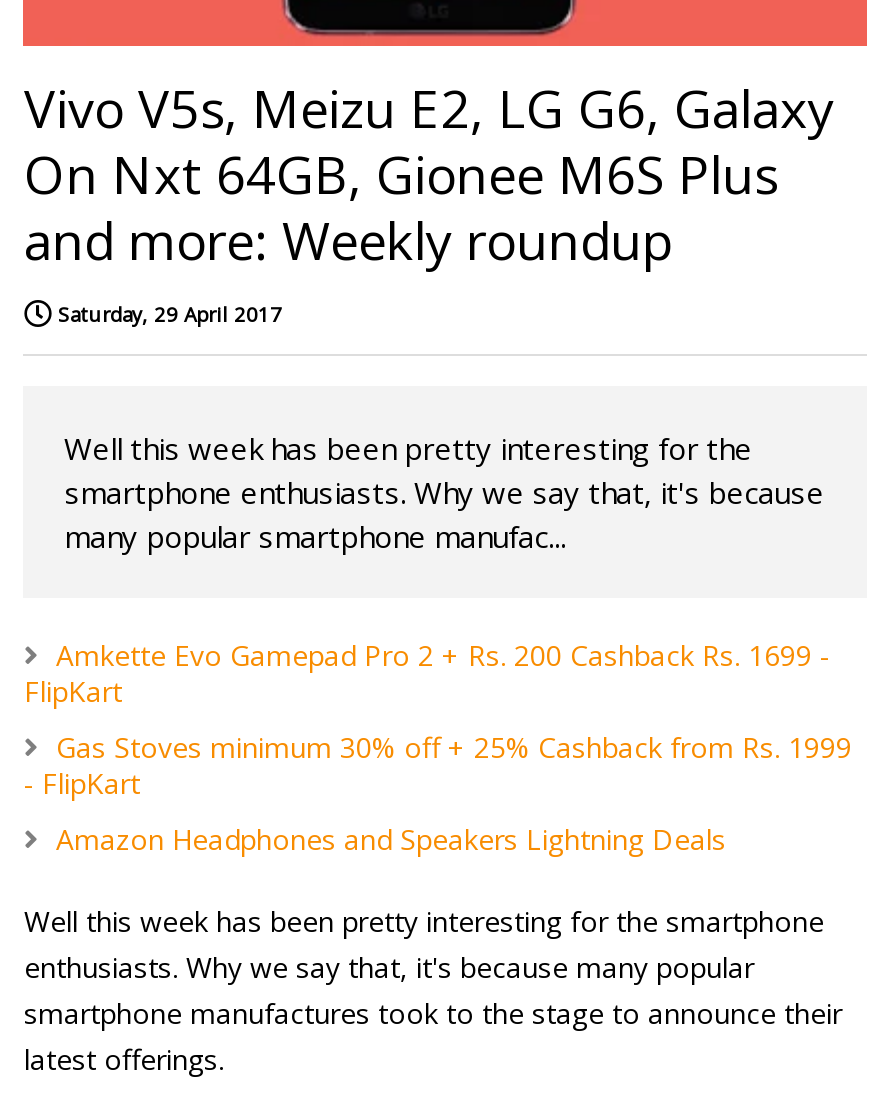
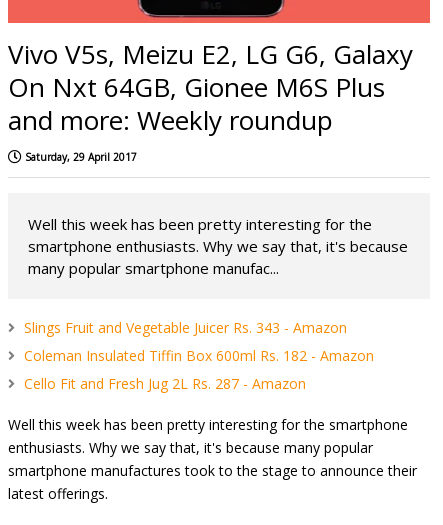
- Amkette Evo Gamepad Pro 2 + Rs. 200 Cashback Rs. 1699 -
- FlipKart
+ Slings Fruit and Vegetable Juicer Rs. 343 - Amazon

- Gas Stoves minimum 30% off + 25% Cashback from Rs. 1999
- - FlipKart
+ Coleman Insulated Tiffin Box 600ml Rs. 182 - Amazon

- Amazon Headphones and Speakers Lightning Deals
+ Cello Fit and Fresh Jug 2L Rs. 287 - Amazon
